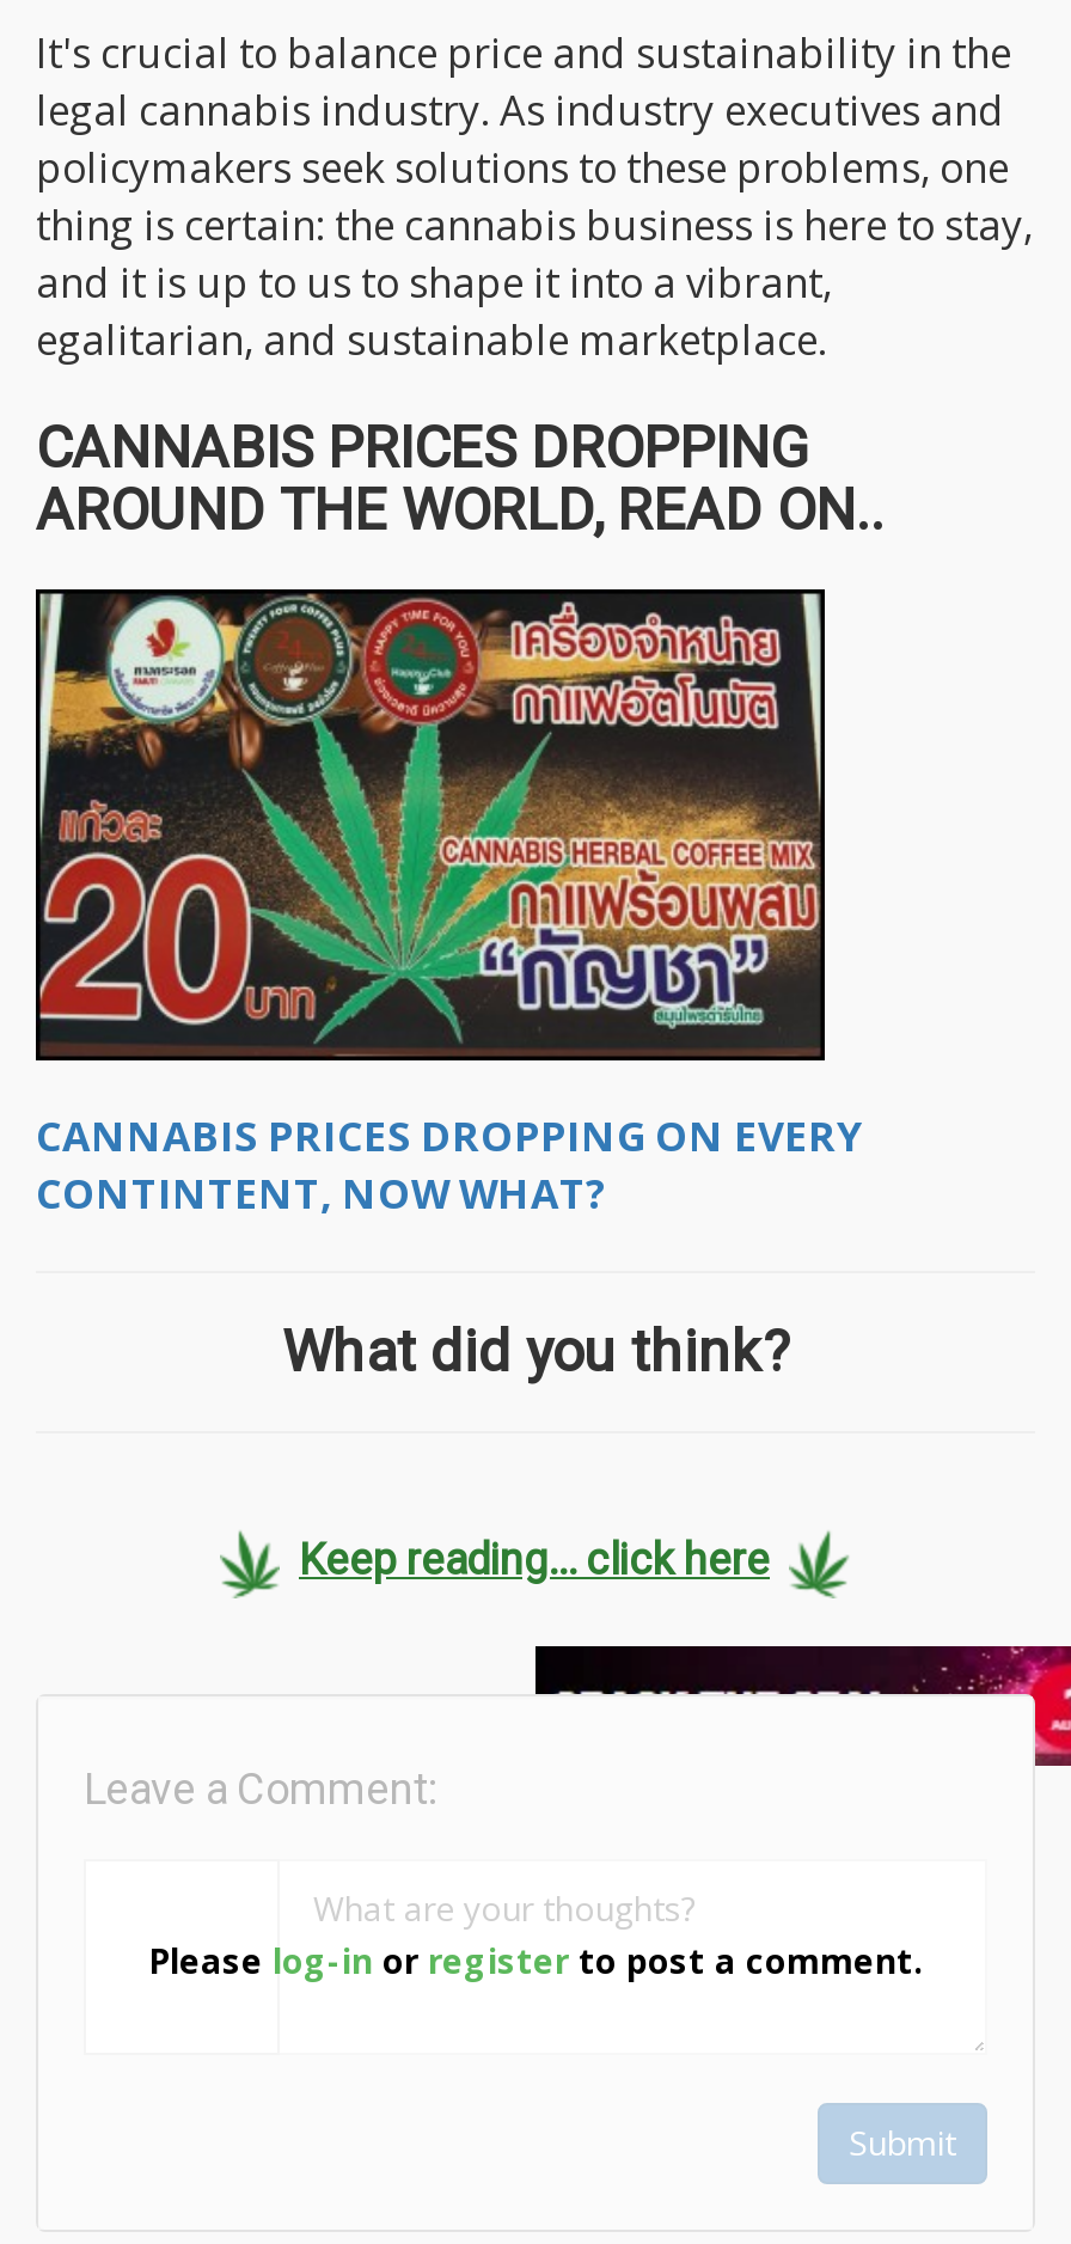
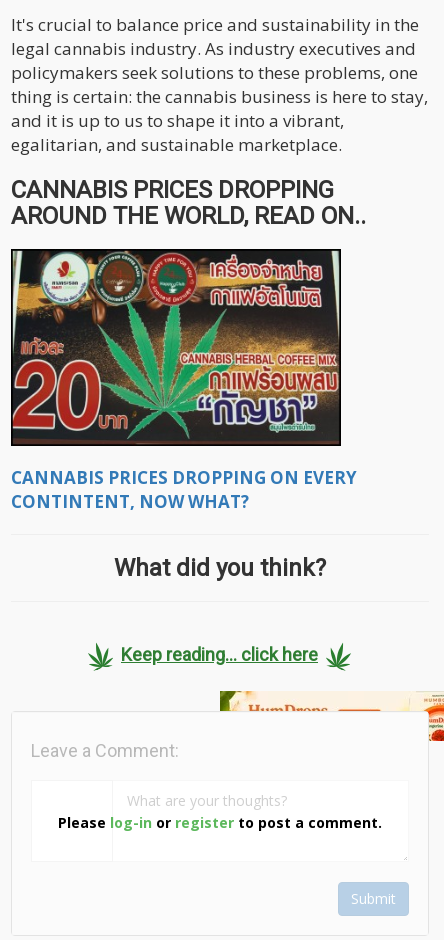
- [image]
+ [image]
